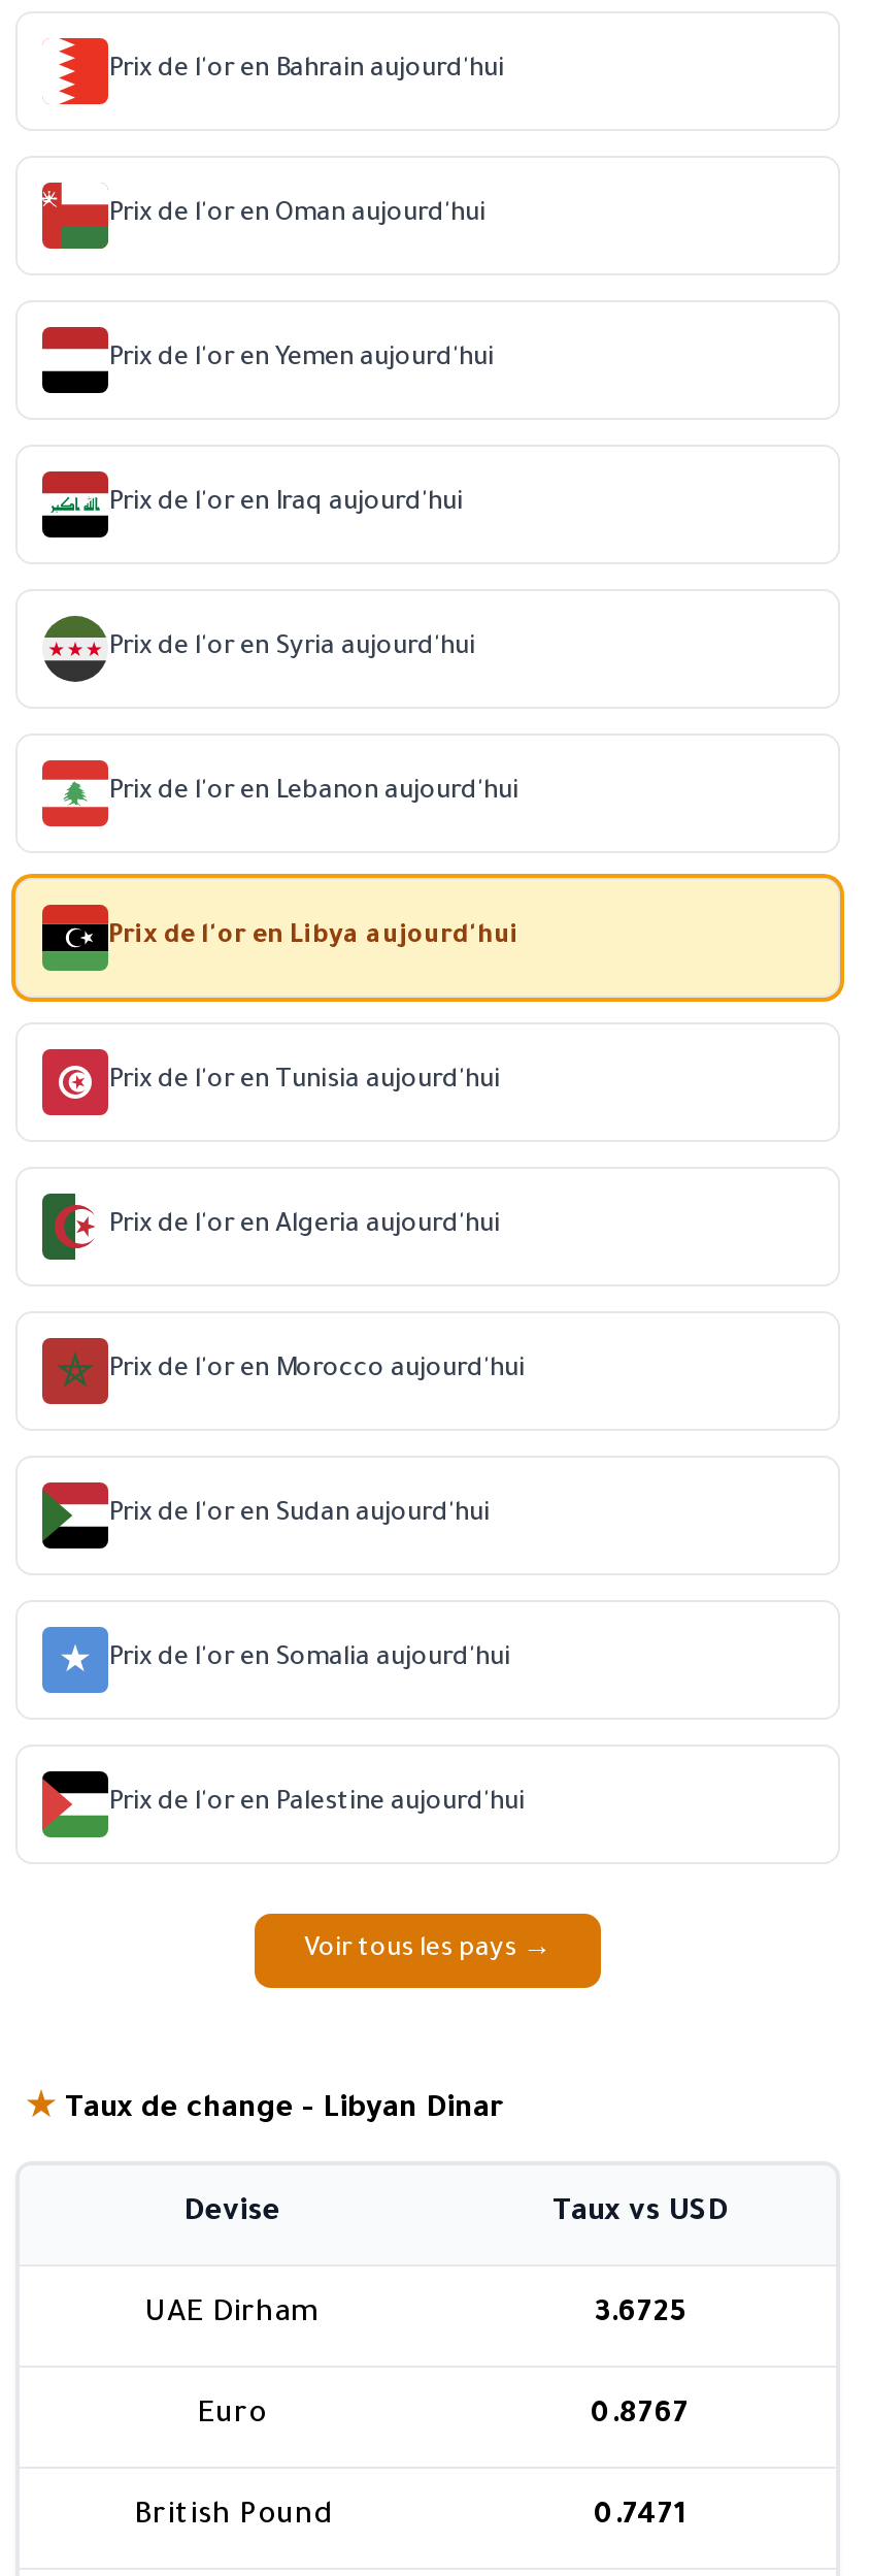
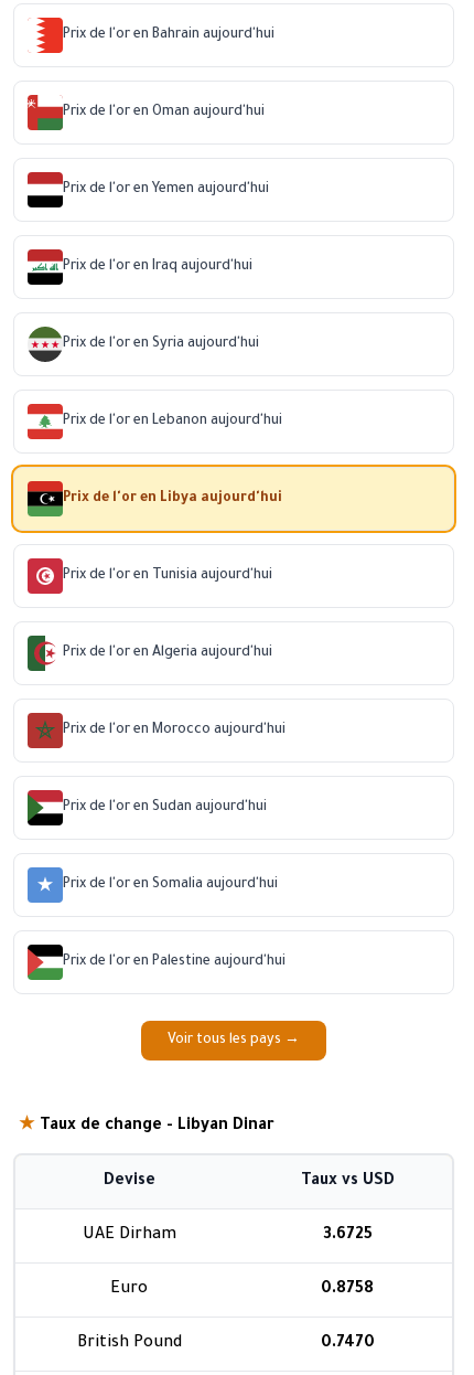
- 0.8767
+ 0.8758

- 0.7471
+ 0.7470
